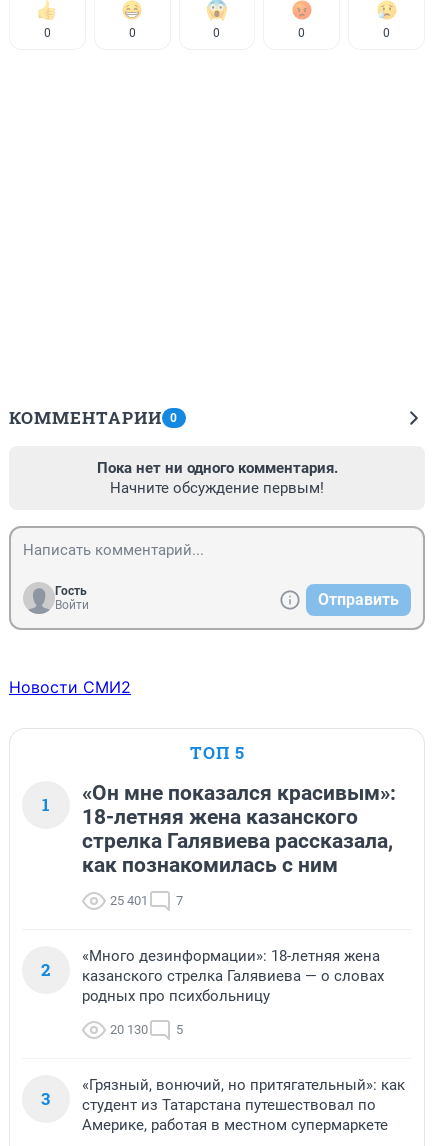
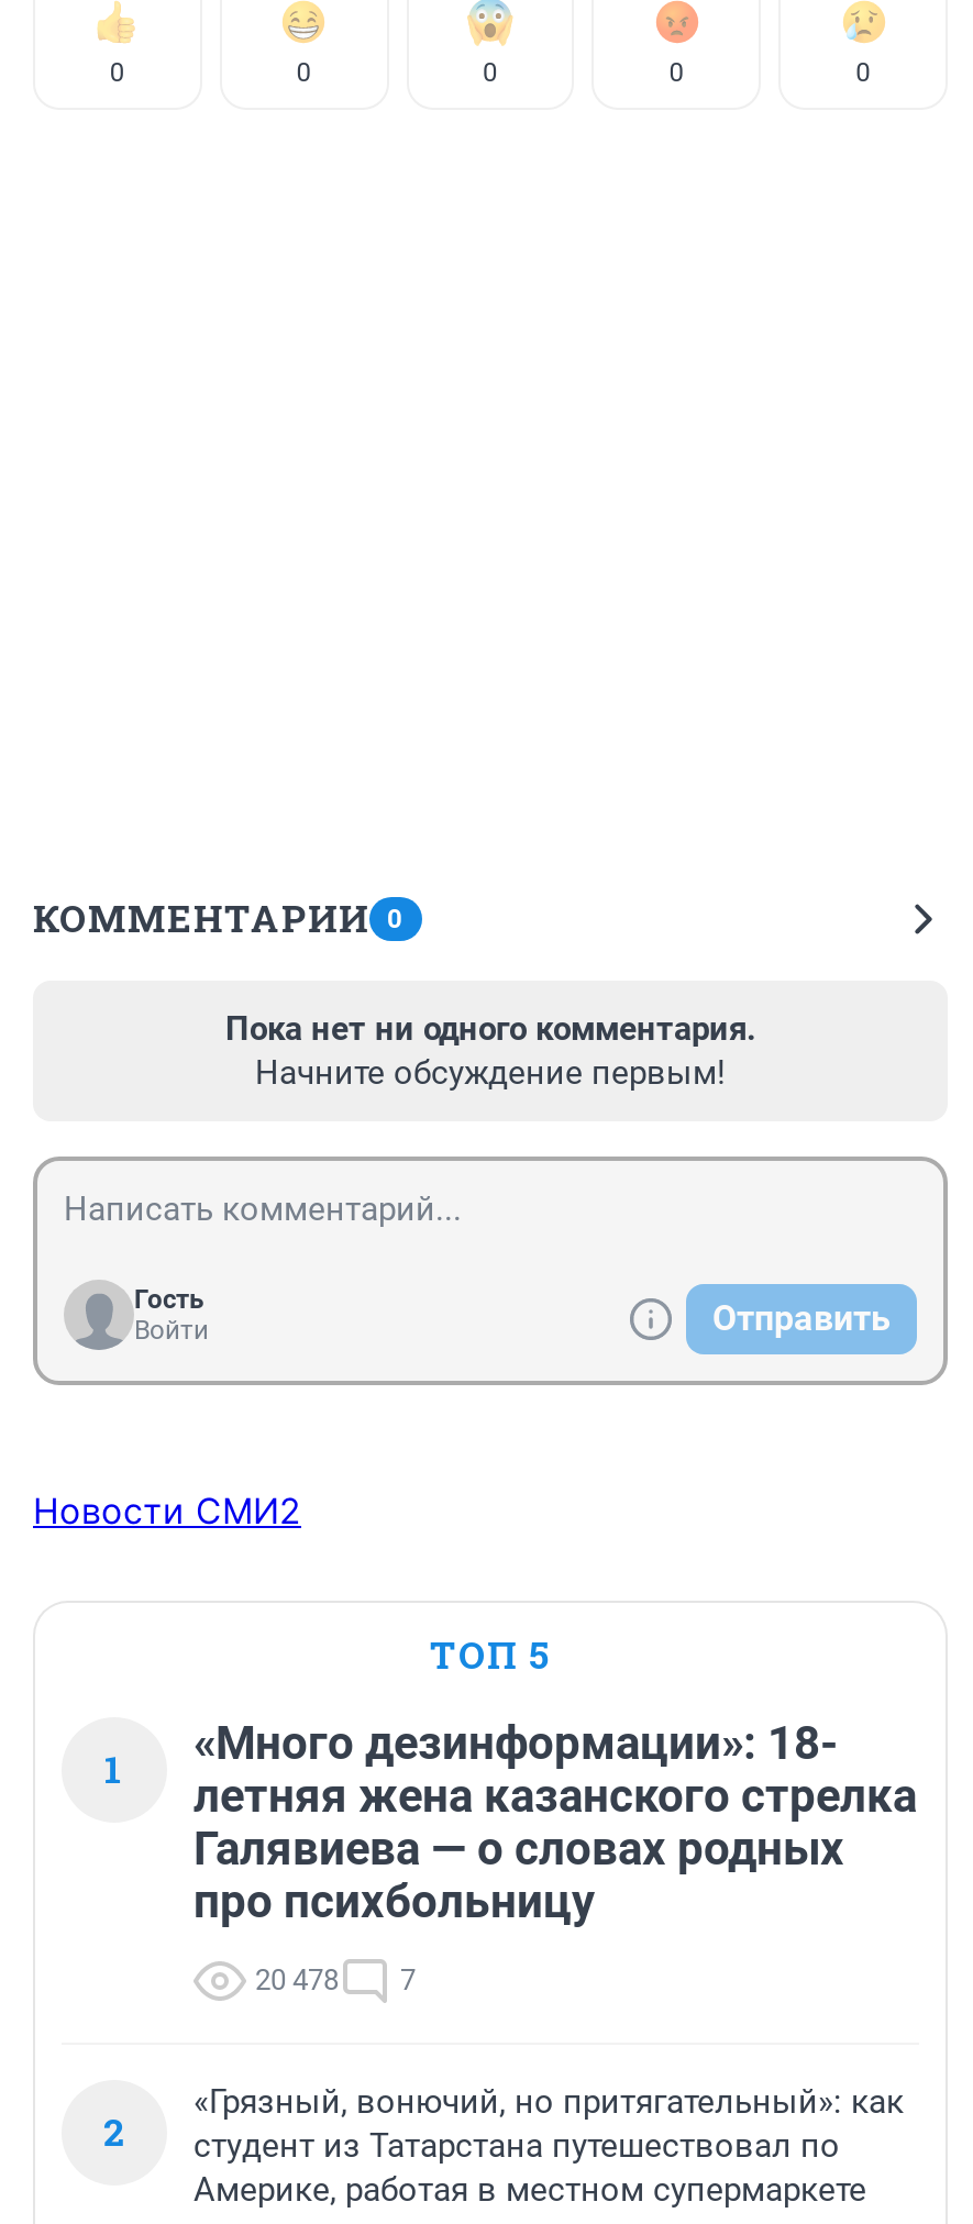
- «Он мне показался красивым»:
- 18-летняя жена казанского
- стрелка Галявиева рассказала,
- как познакомилась с ним
+ «Много дезинформации»: 18-
+ летняя жена казанского стрелка
+ Галявиева — о словах родных
+ про психбольницу

- 25 401 7
+ 20 478 7

- «Много дезинформации»: 18-летняя жена
- казанского стрелка Галявиева — о словах
- родных про психбольницу
- 20 130
- 5
- 3
